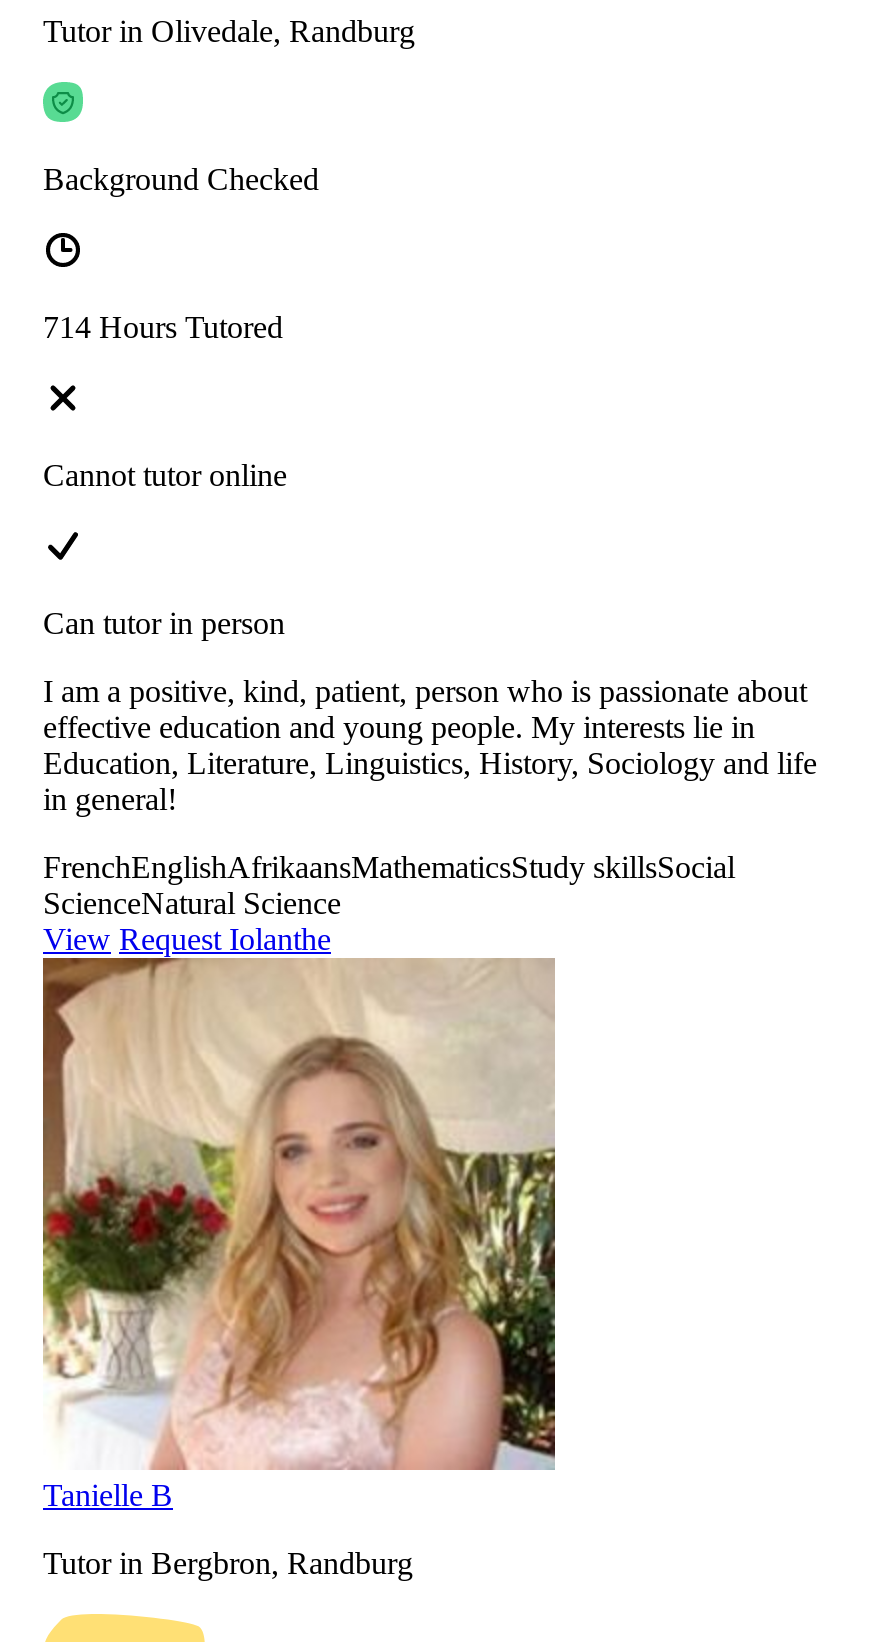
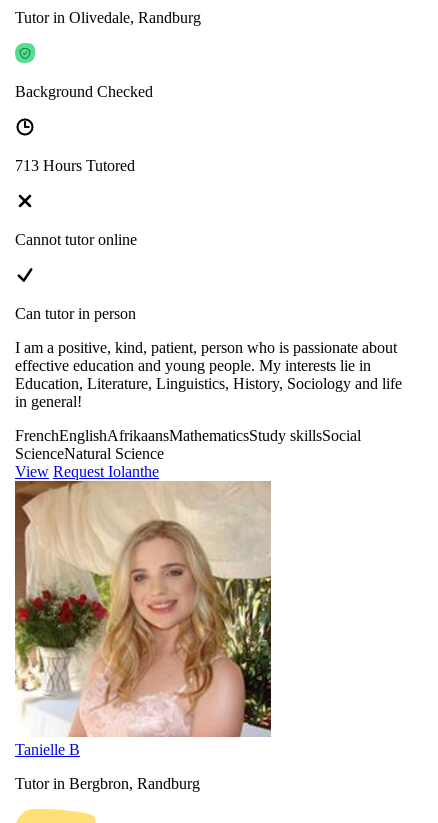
- 714 Hours Tutored
+ 713 Hours Tutored
